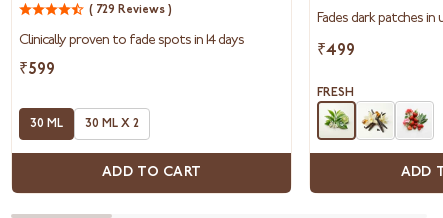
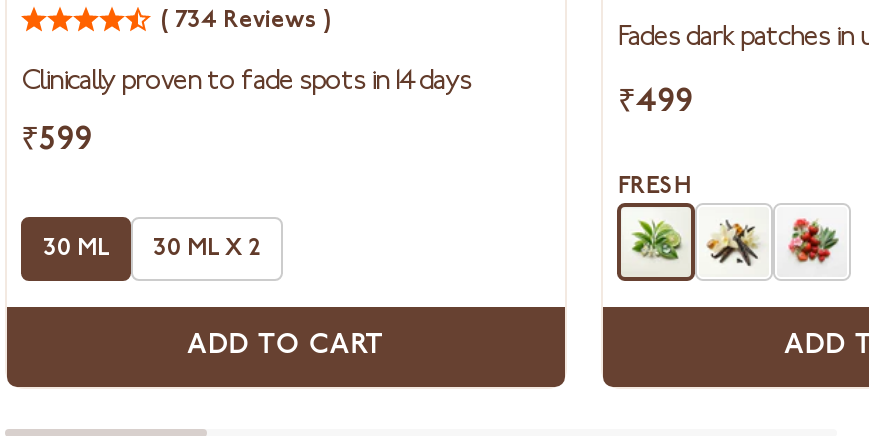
- ( 729 Reviews )
+ ( 734 Reviews )
